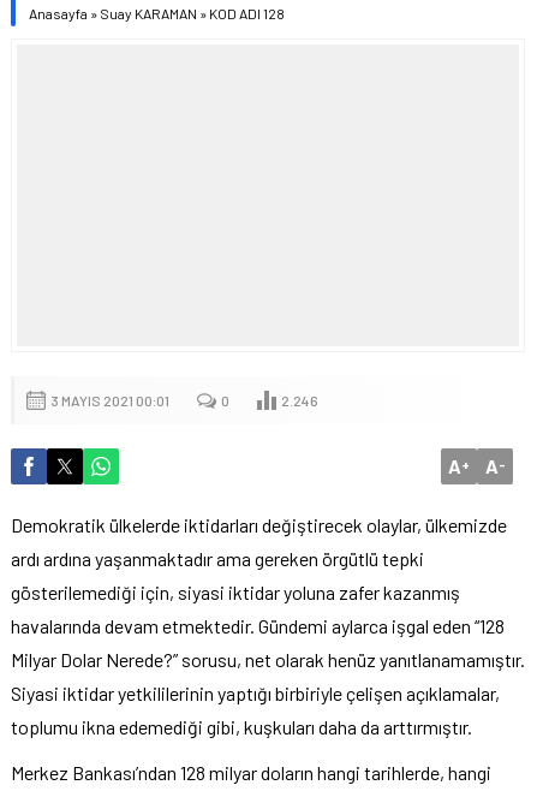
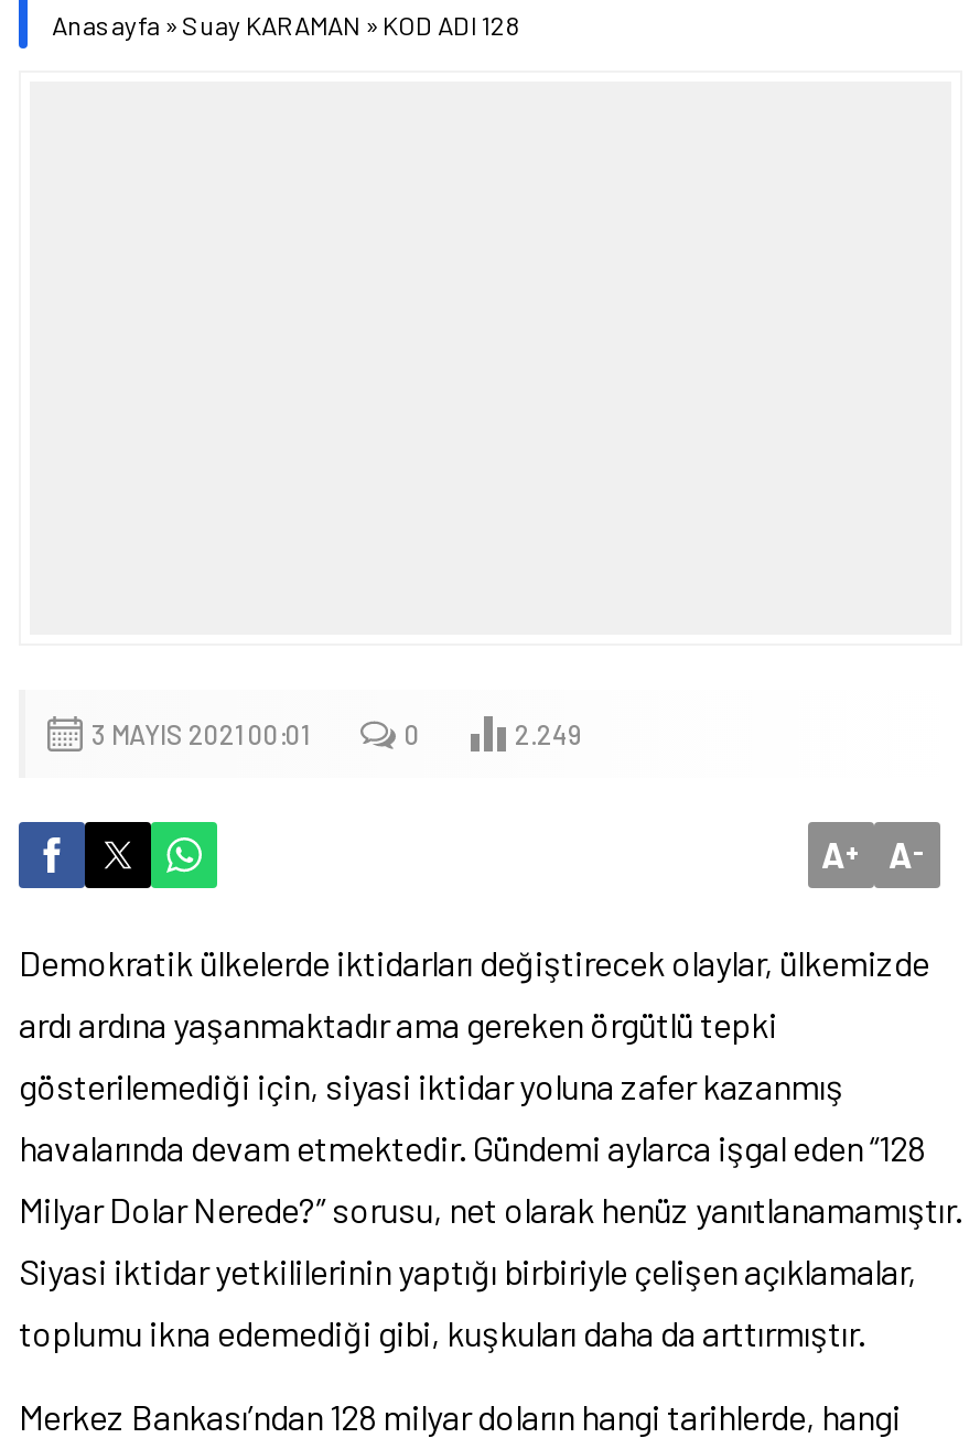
- 2.246
+ 2.249
